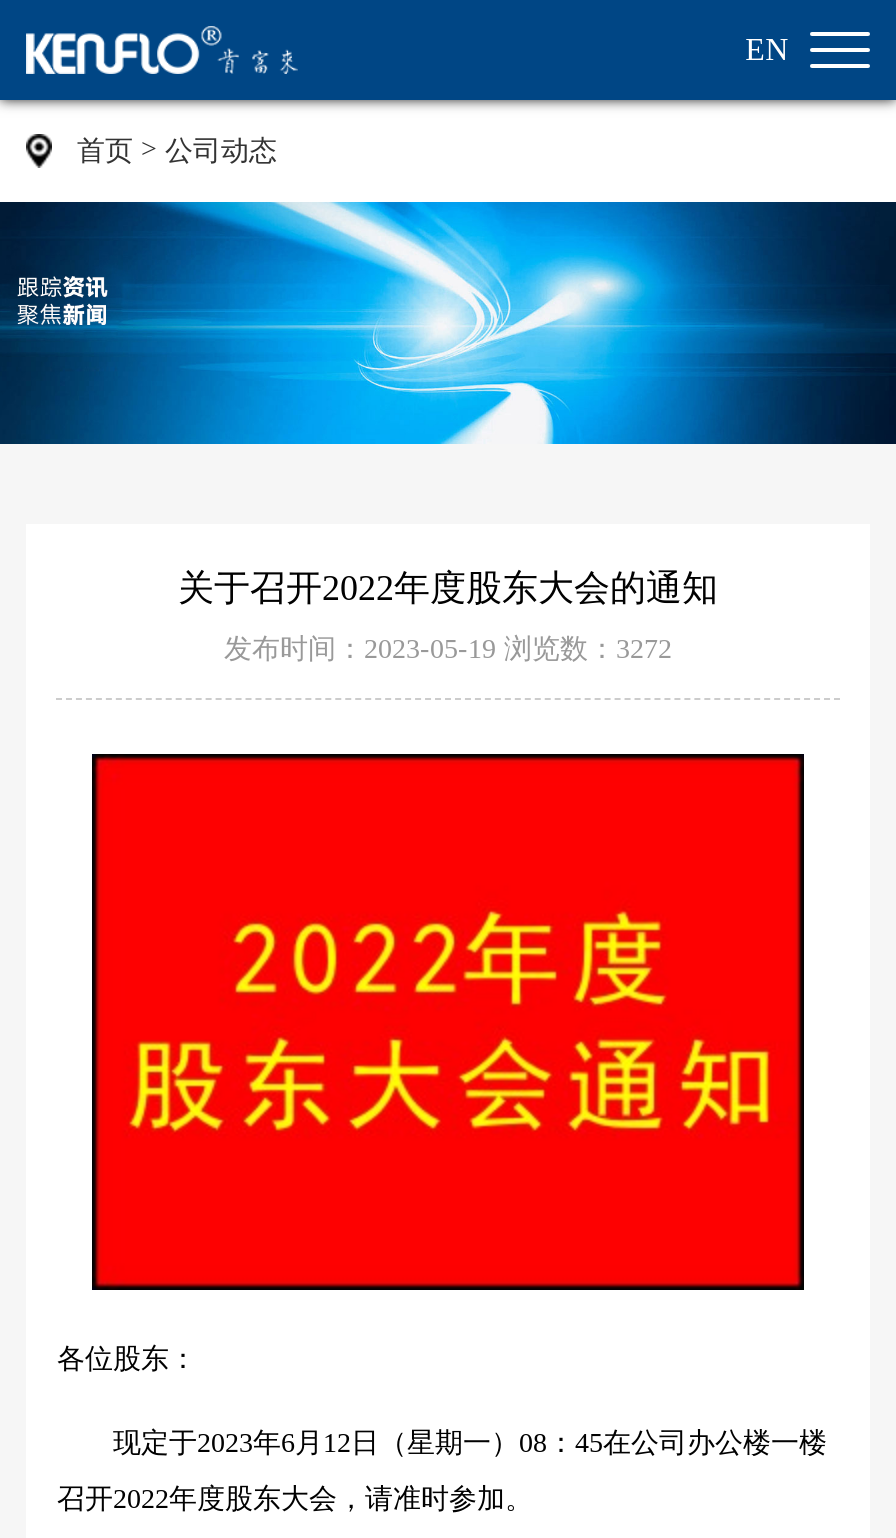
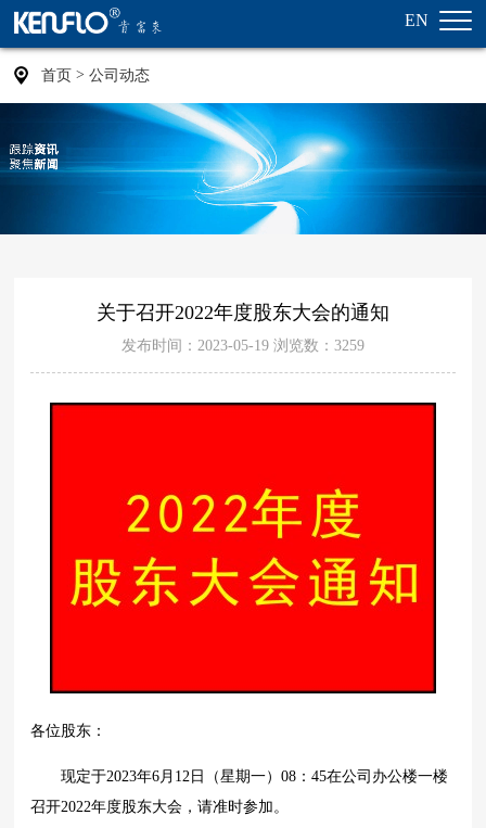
- 发布时间：2023-05-19 浏览数：3272
+ 发布时间：2023-05-19 浏览数：3259
